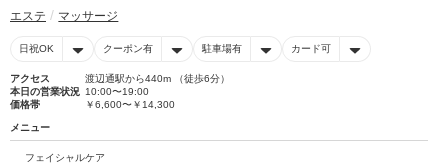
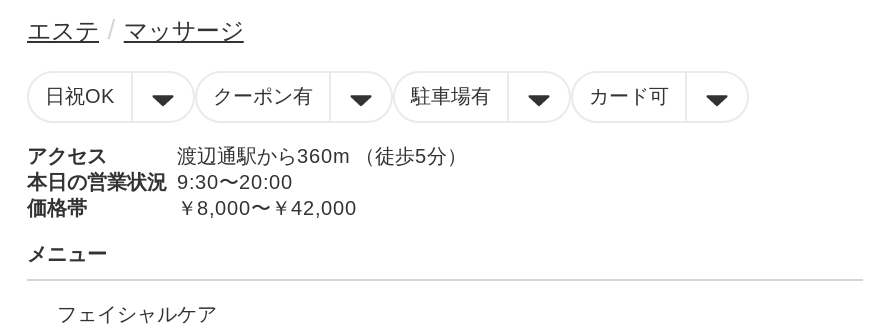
- 渡辺通駅から440m （徒歩6分）
+ 渡辺通駅から360m （徒歩5分）

- 本日の営業状況 10:00〜19:00
+ 本日の営業状況 9:30〜20:00

- ￥6,600〜￥14,300
+ ￥8,000〜￥42,000
